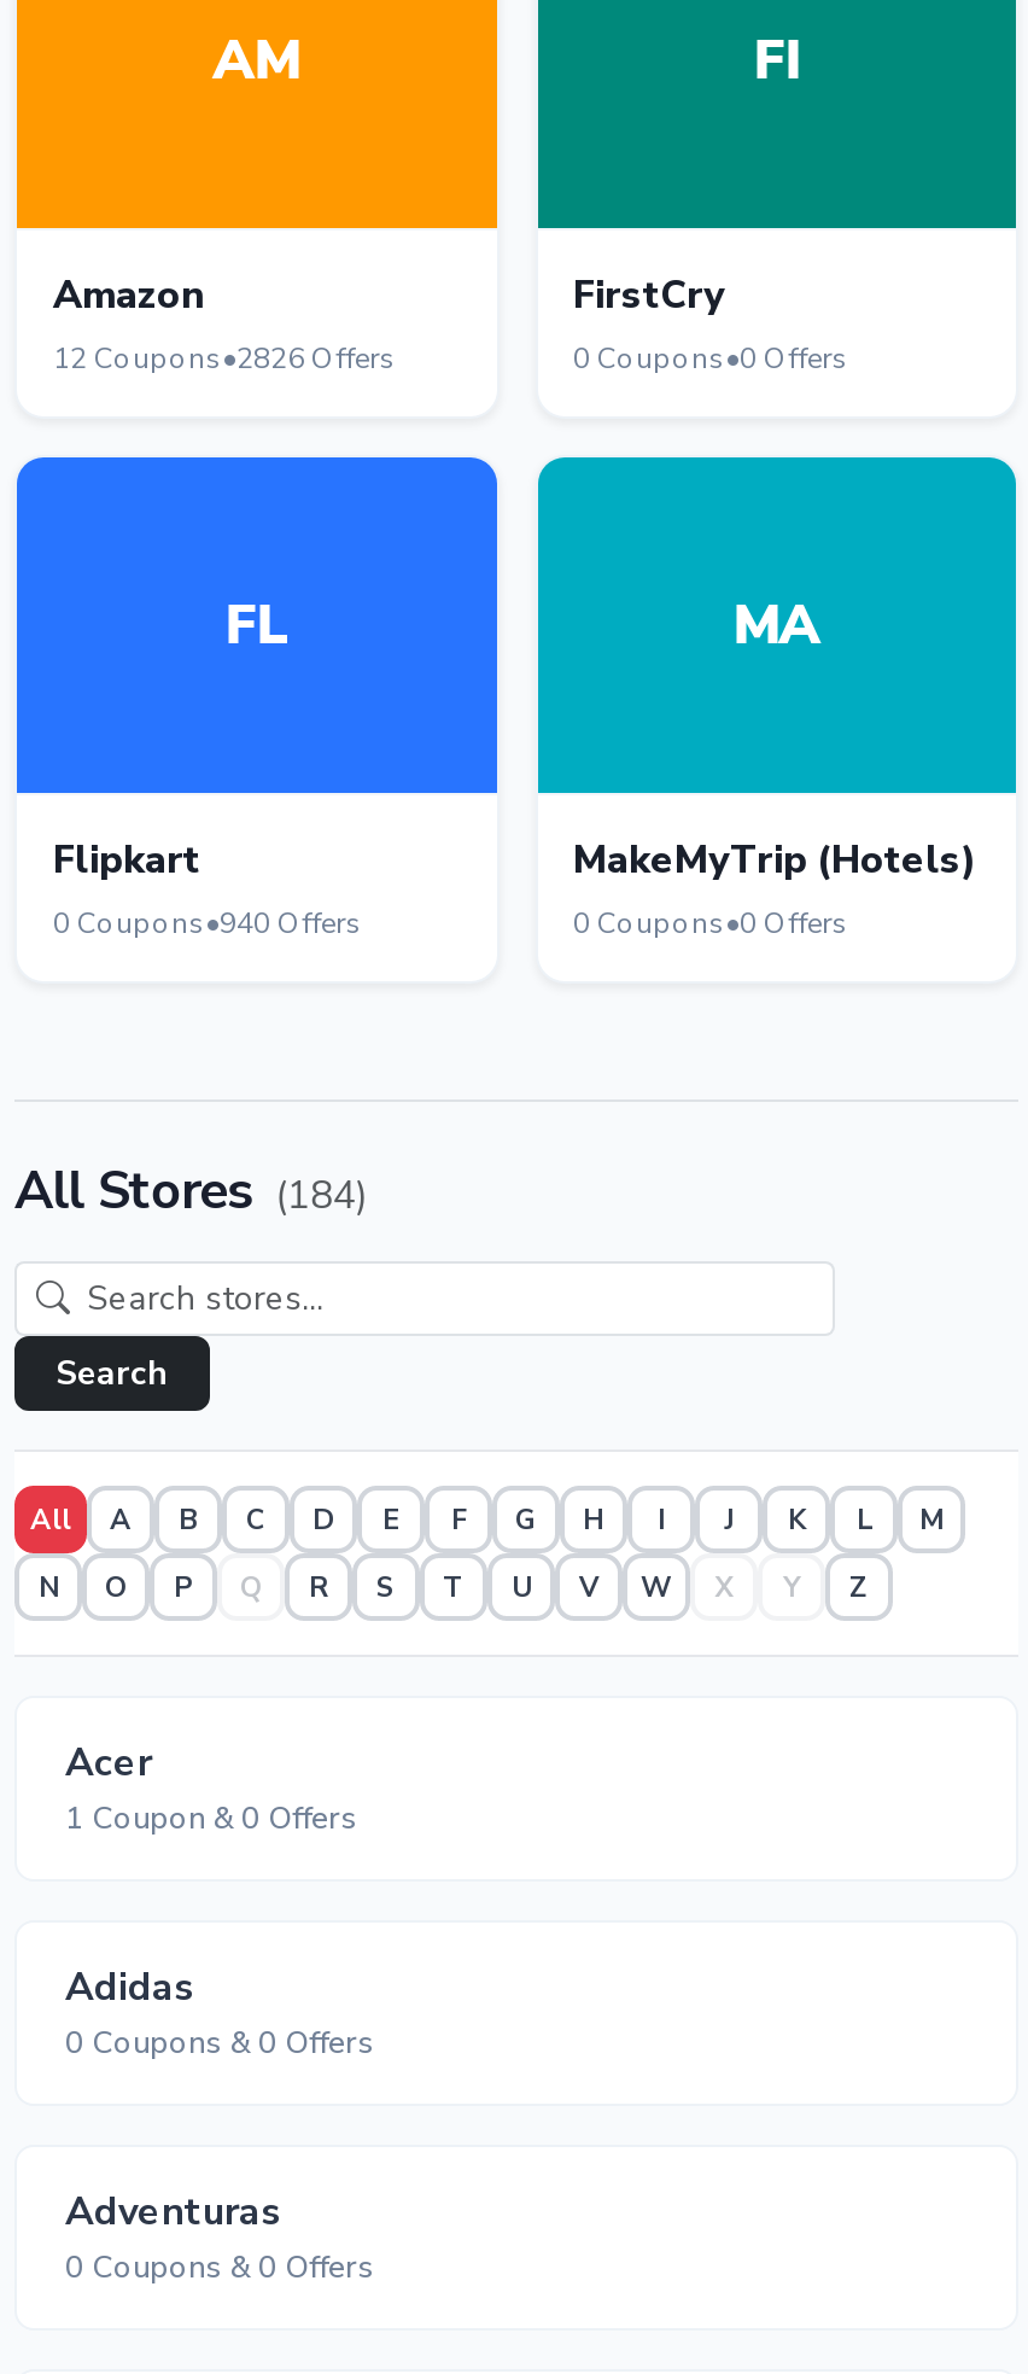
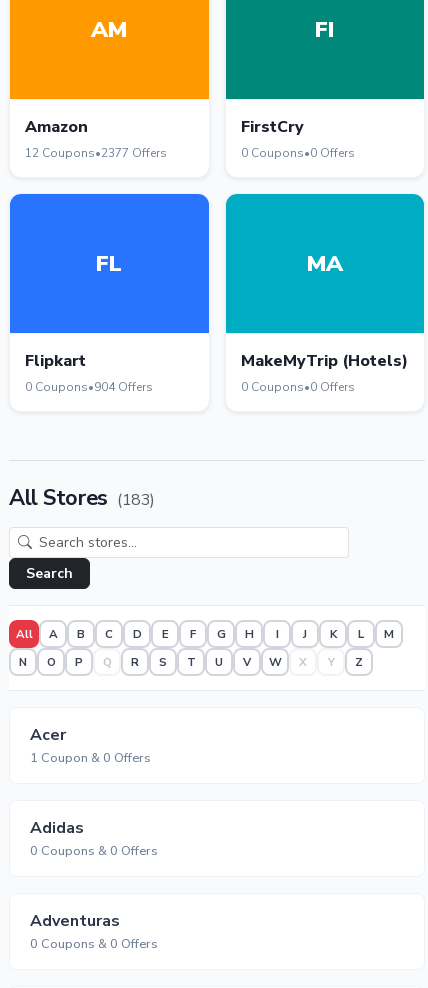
- 12 Coupons•2826 Offers
+ 12 Coupons•2377 Offers

- 0 Coupons•940 Offers
+ 0 Coupons•904 Offers

- All Stores (184)
+ All Stores (183)
